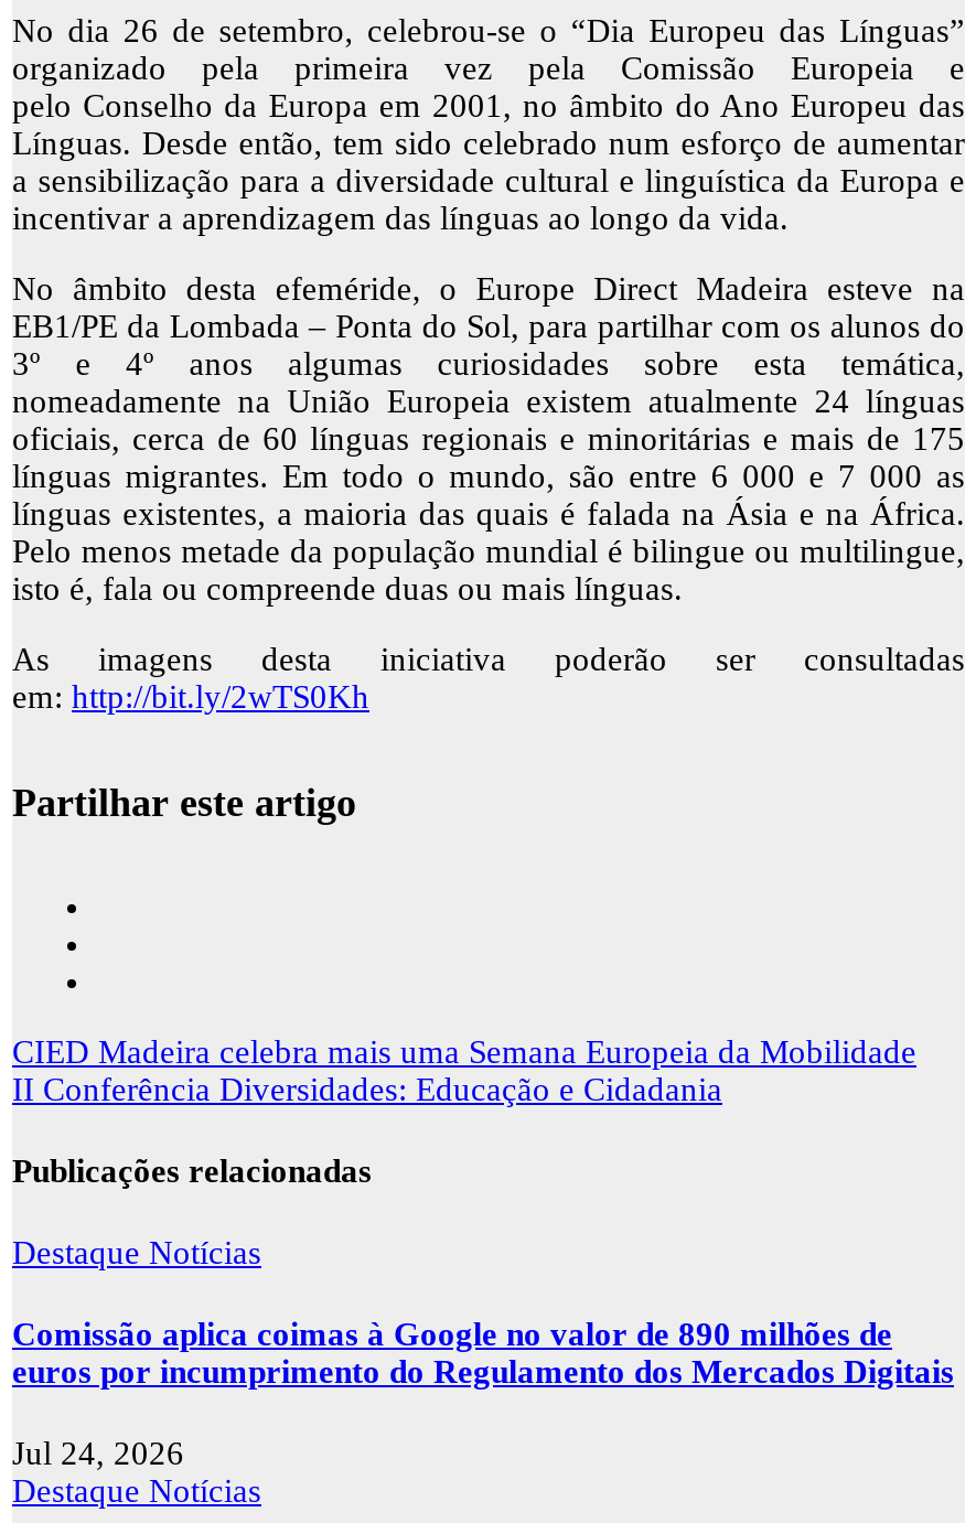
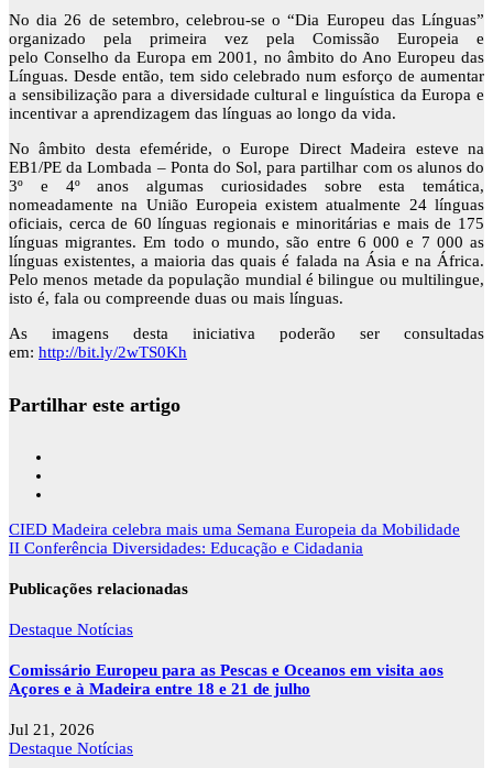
- Comissão aplica coimas à Google no valor de 890 milhões de
- euros por incumprimento do Regulamento dos Mercados Digitais
+ Comissário Europeu para as Pescas e Oceanos em visita aos
+ Açores e à Madeira entre 18 e 21 de julho

- Jul 24, 2026
+ Jul 21, 2026
